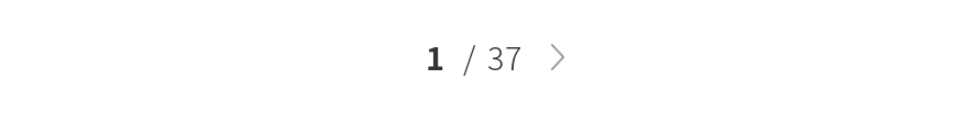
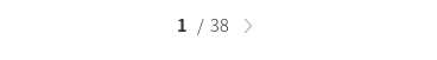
- 1 37
+ 1 38
